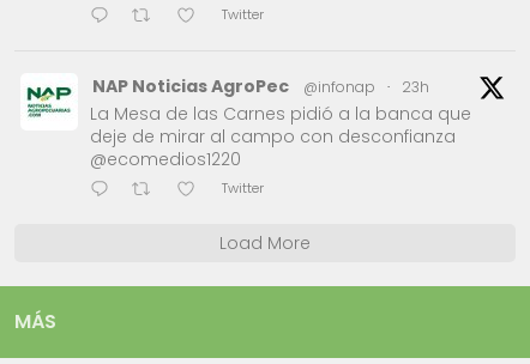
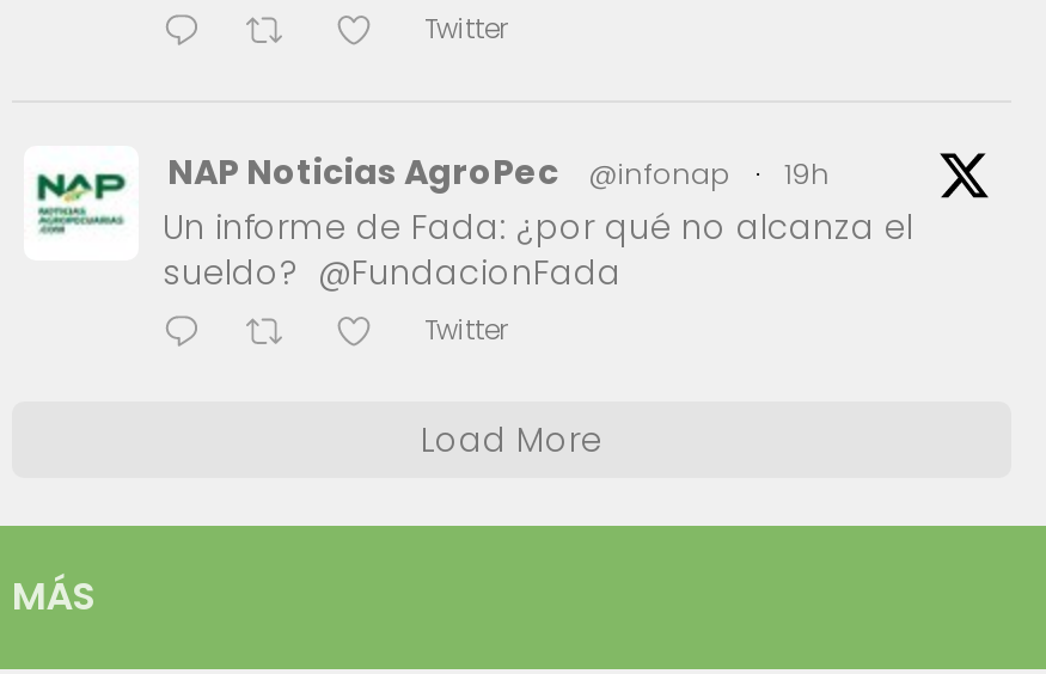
- 23h
- La Mesa de las Carnes pidió a la banca que
- deje de mirar al campo con desconfianza
- @ecomedios1220
+ 19h
+ Un informe de Fada: ¿por qué no alcanza el
+ sueldo? @FundacionFada
